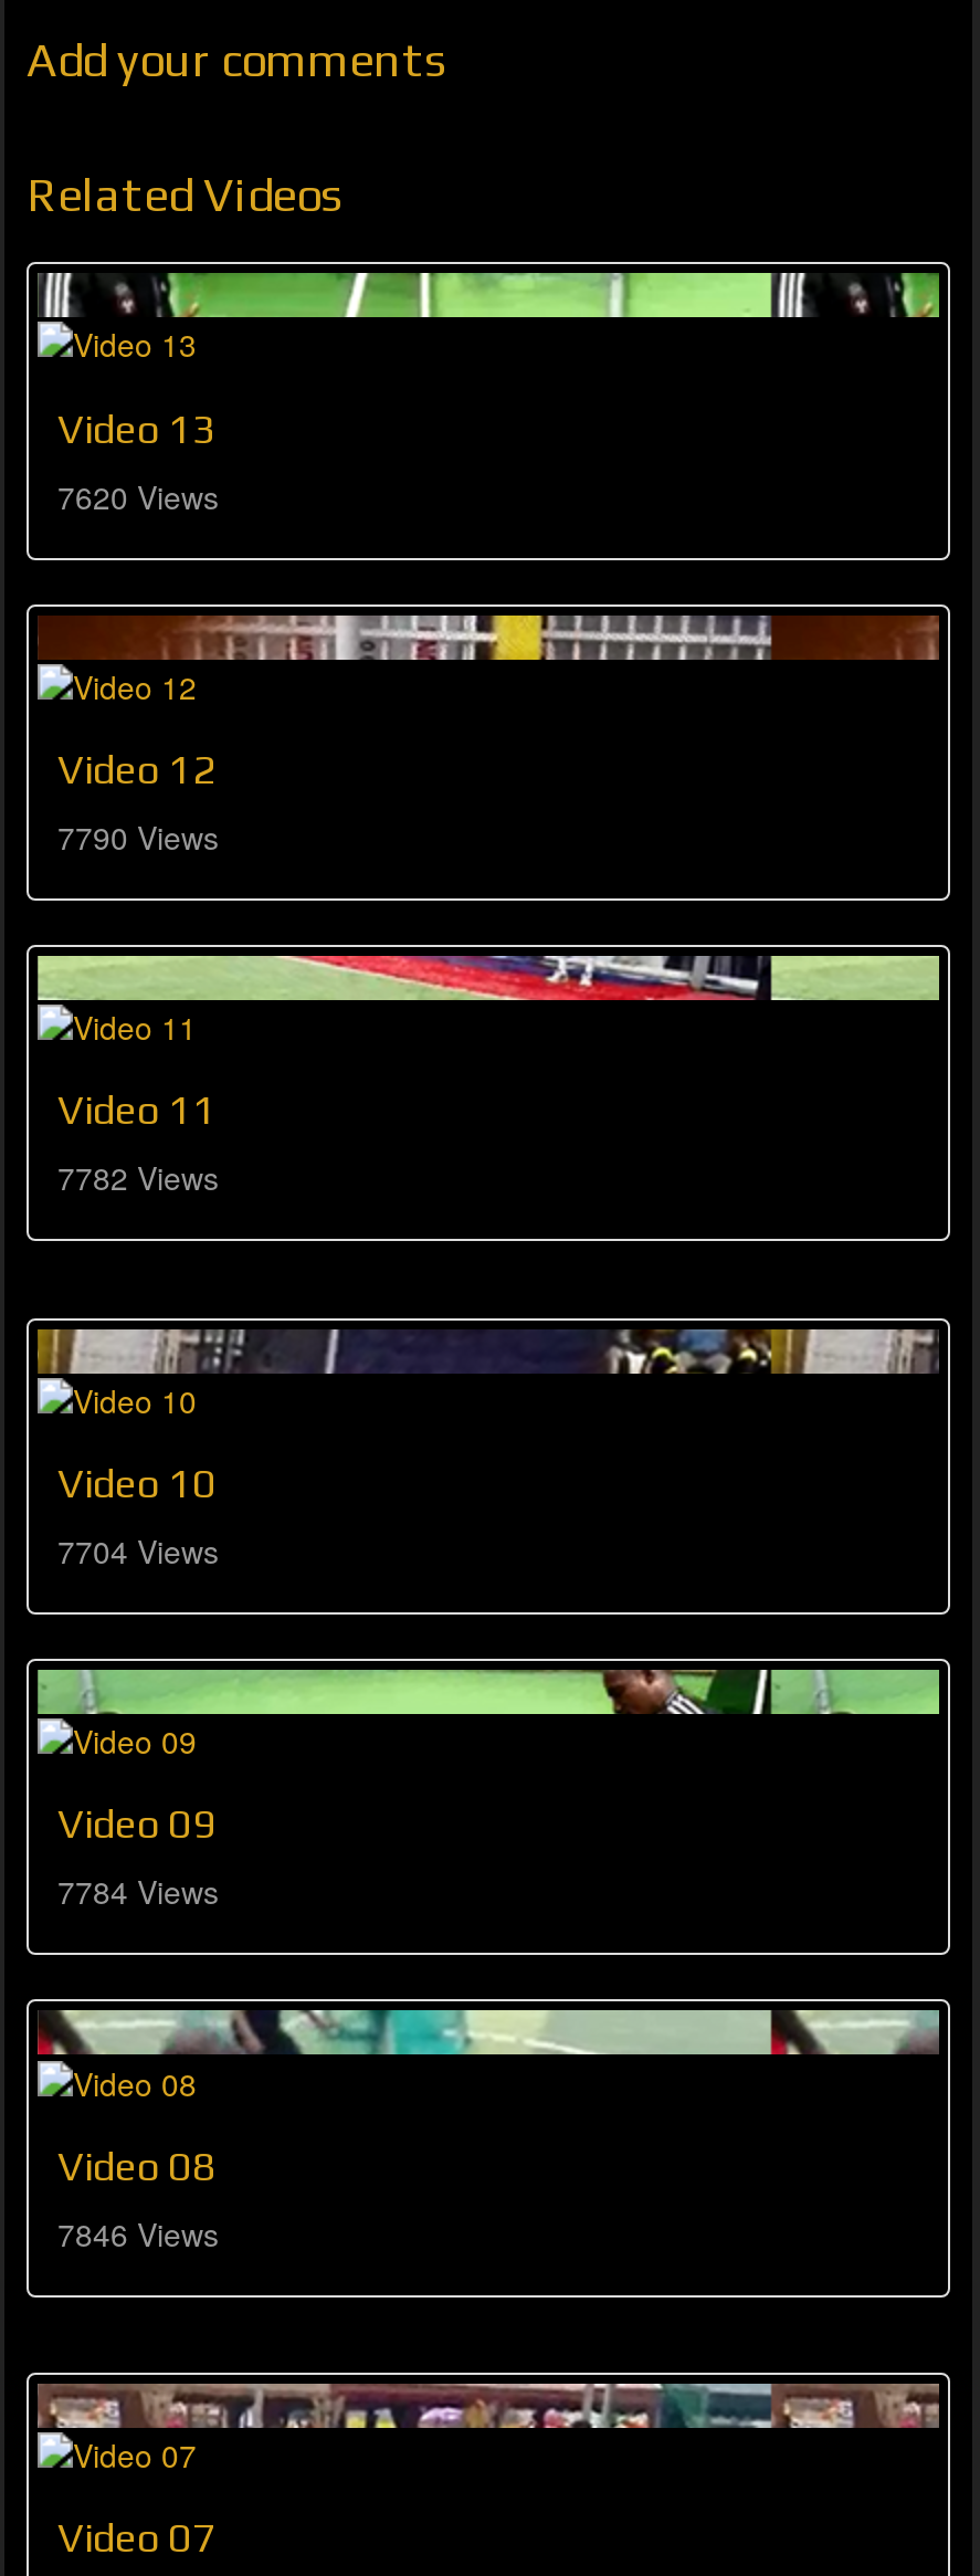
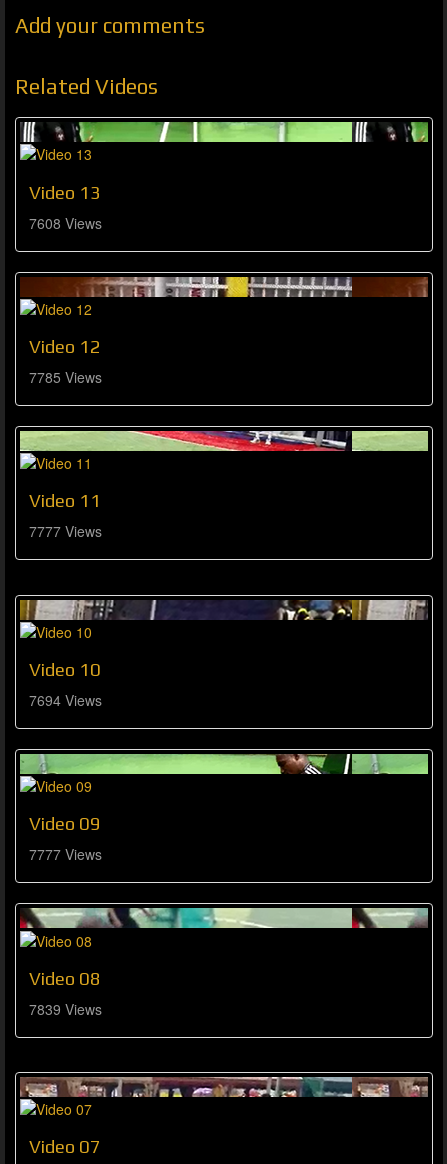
- 7620 Views
+ 7608 Views

- 7790 Views
+ 7785 Views

- 7782 Views
+ 7777 Views

- 7704 Views
+ 7694 Views

- 7784 Views
+ 7777 Views

- 7846 Views
+ 7839 Views
